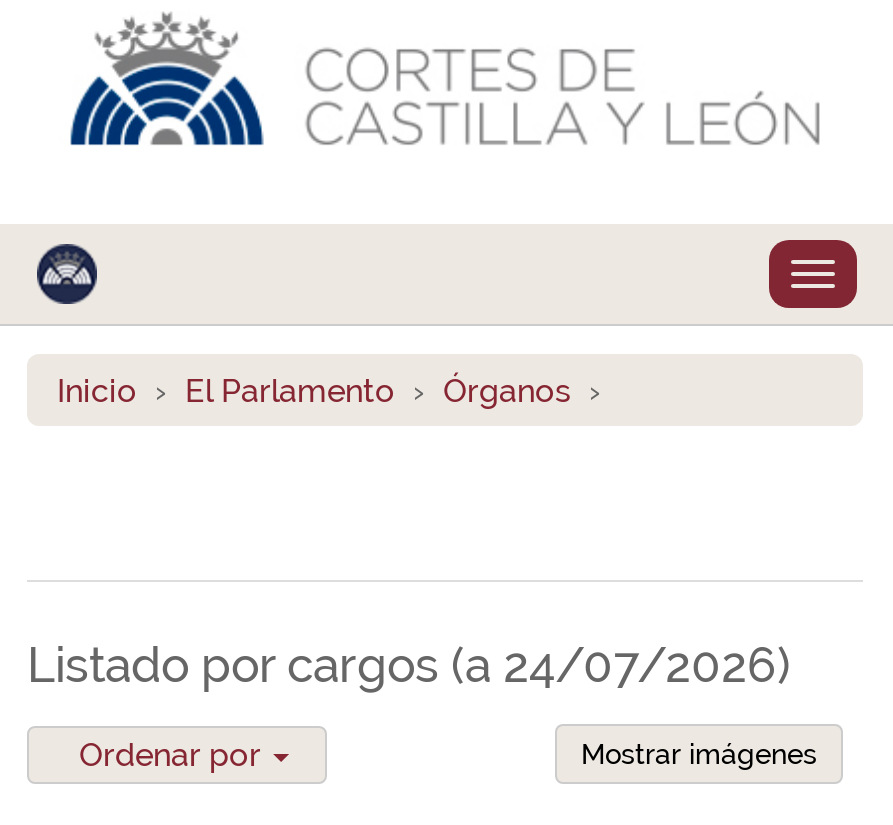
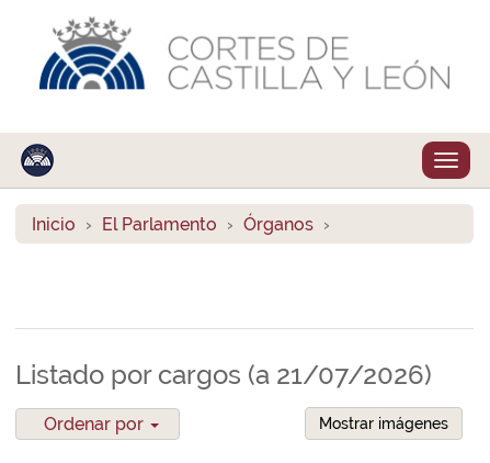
- Listado por cargos (a 24/07/2026)
+ Listado por cargos (a 21/07/2026)
